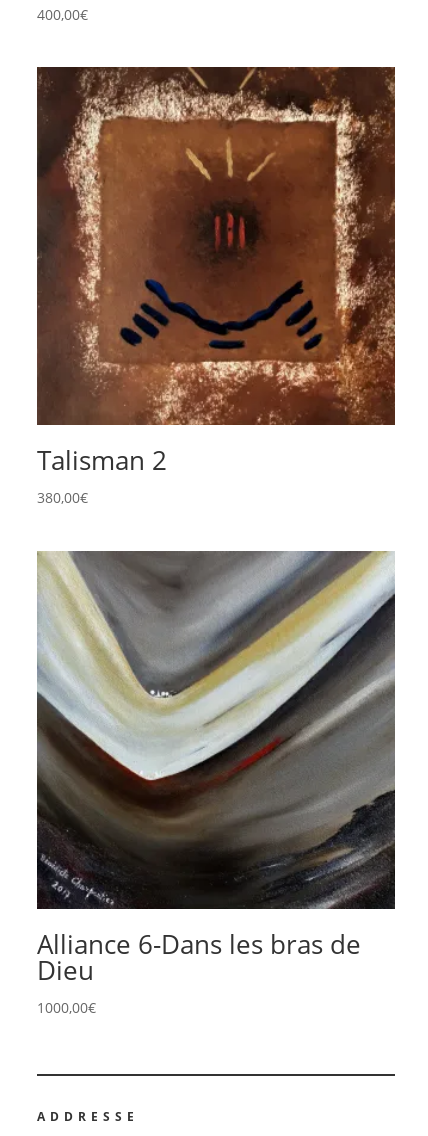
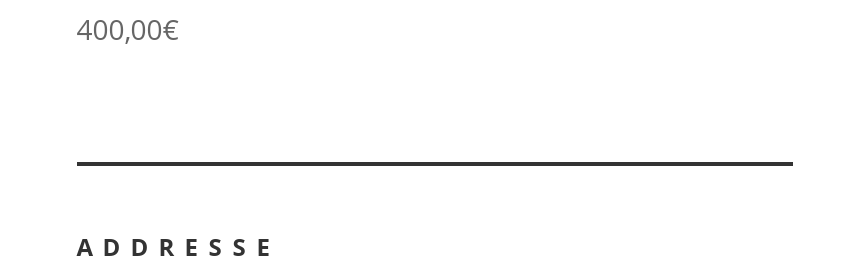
- [image]
- Talisman 2
- 380,00€

- [image]
- Alliance 6-Dans les bras de
- Dieu
- 1000,00€
